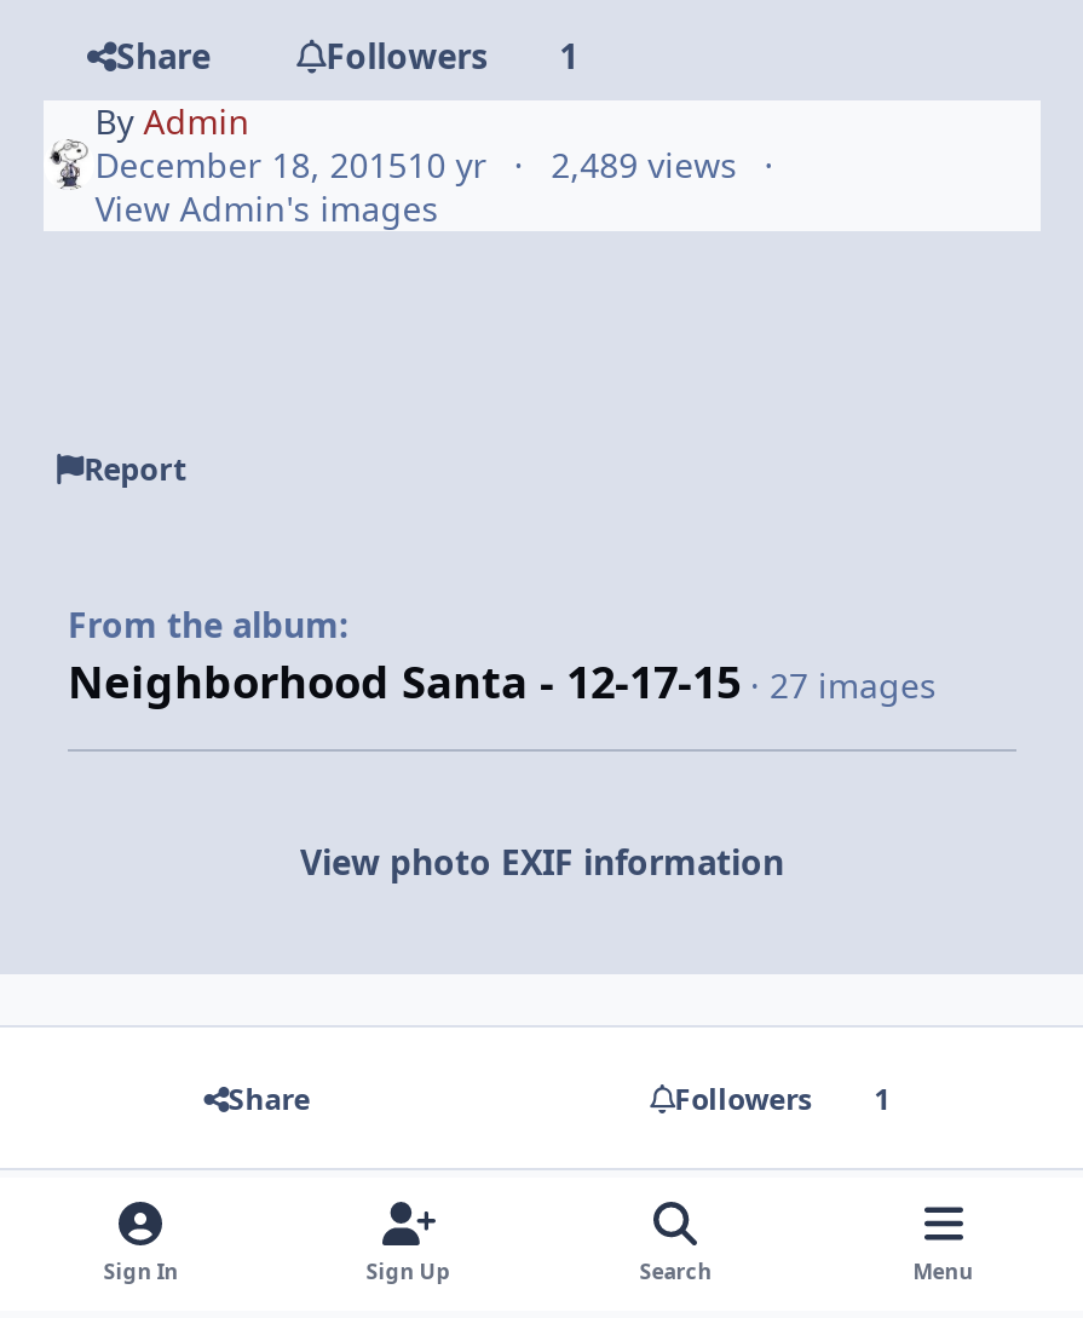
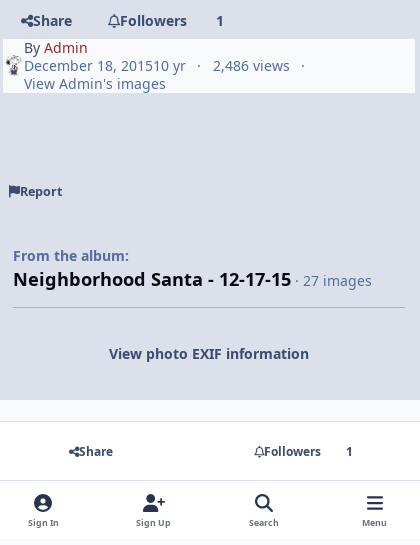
- December 18, 201510 yr 2,489 views
+ December 18, 201510 yr 2,486 views
